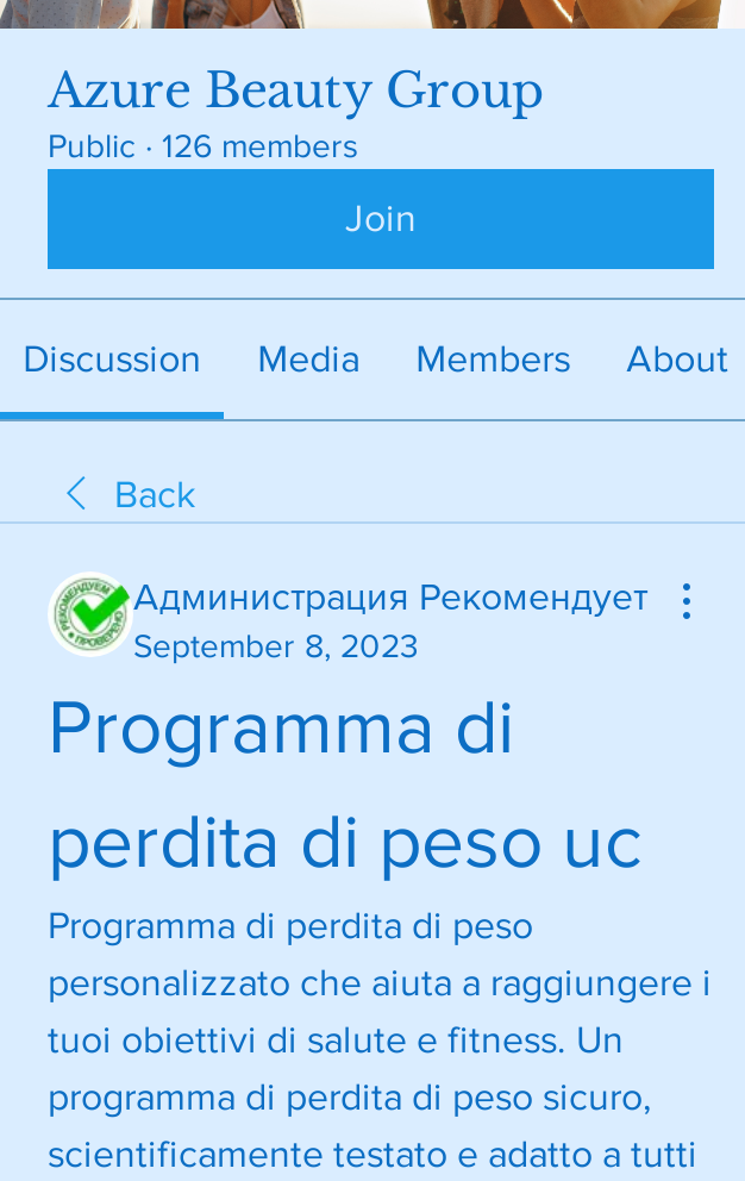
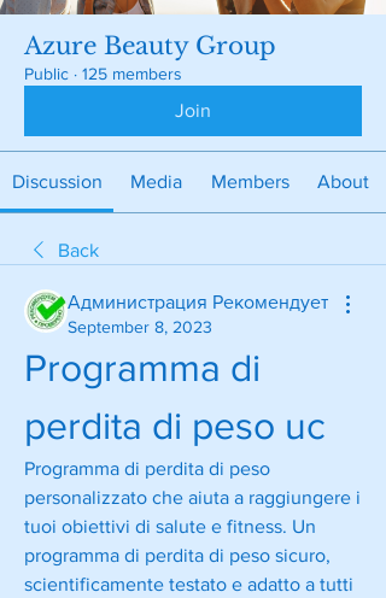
- Public · 126 members
+ Public · 125 members
